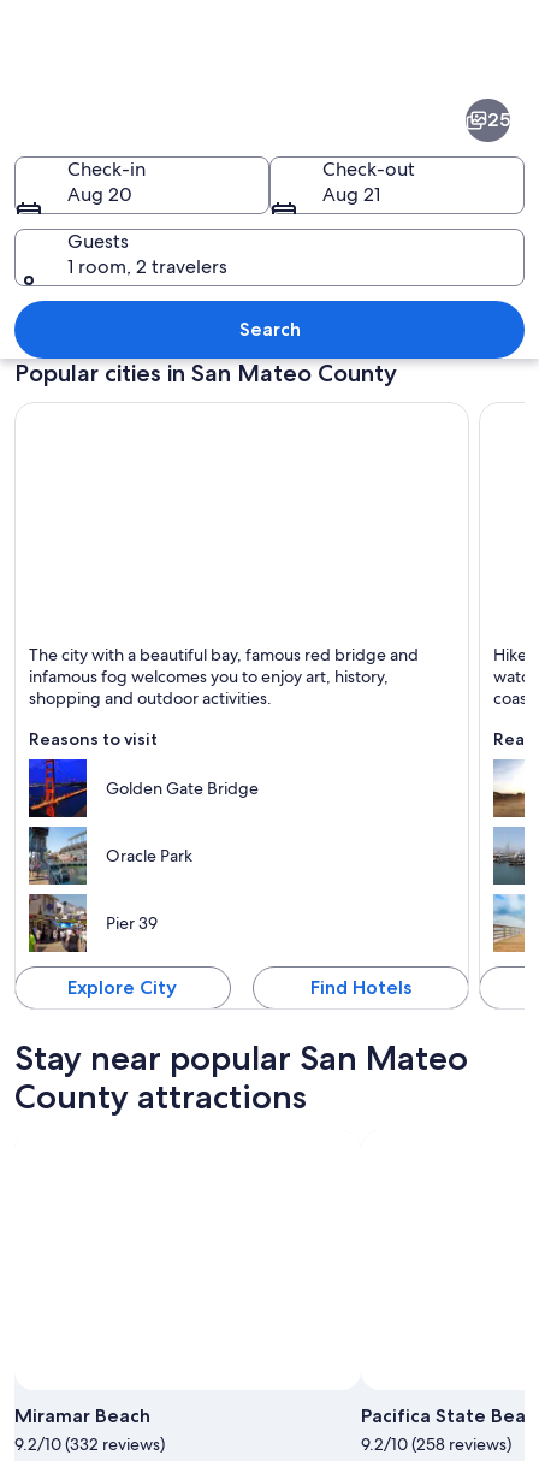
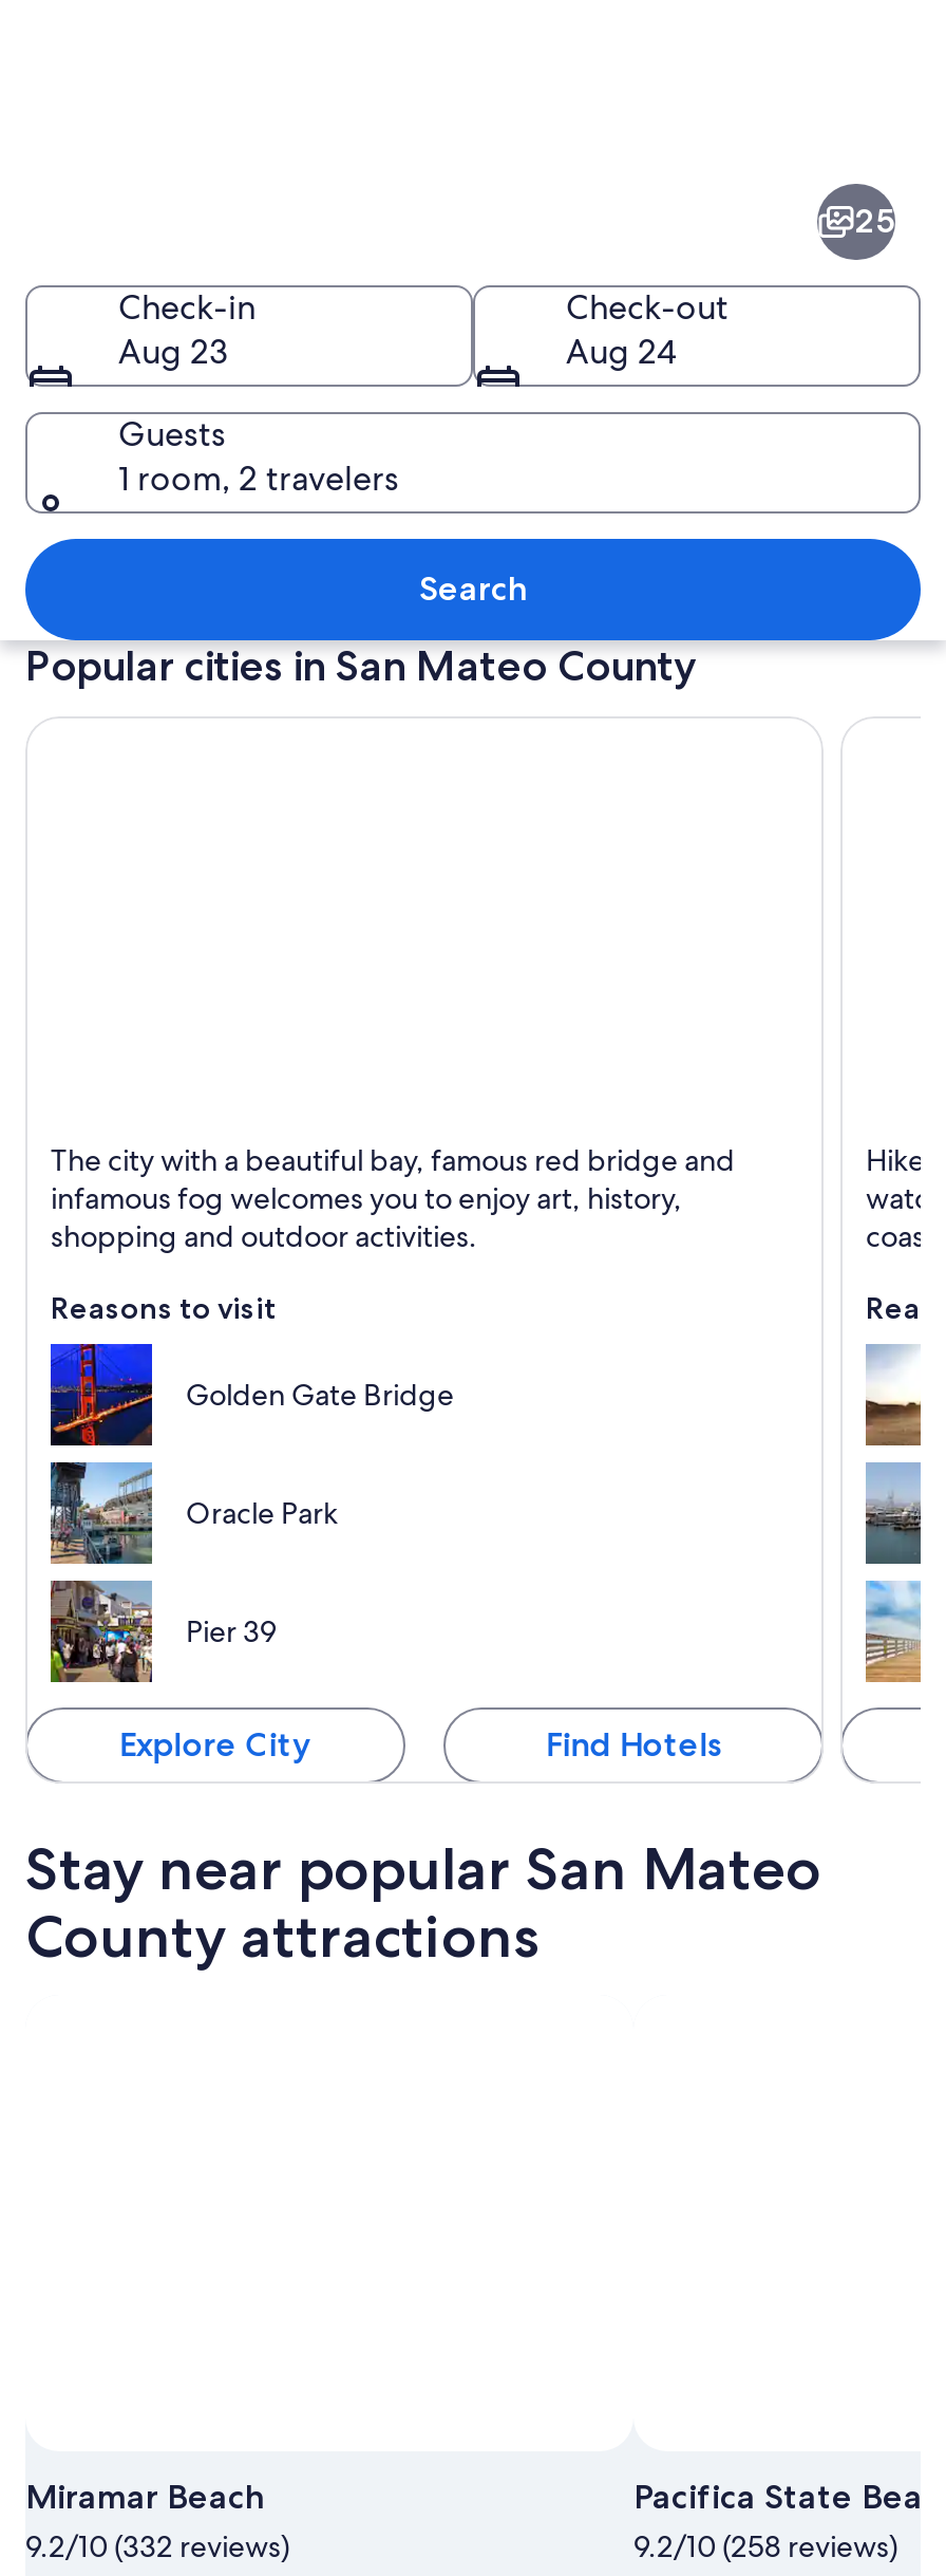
- Aug 20
+ Aug 23

- Aug 21
+ Aug 24
